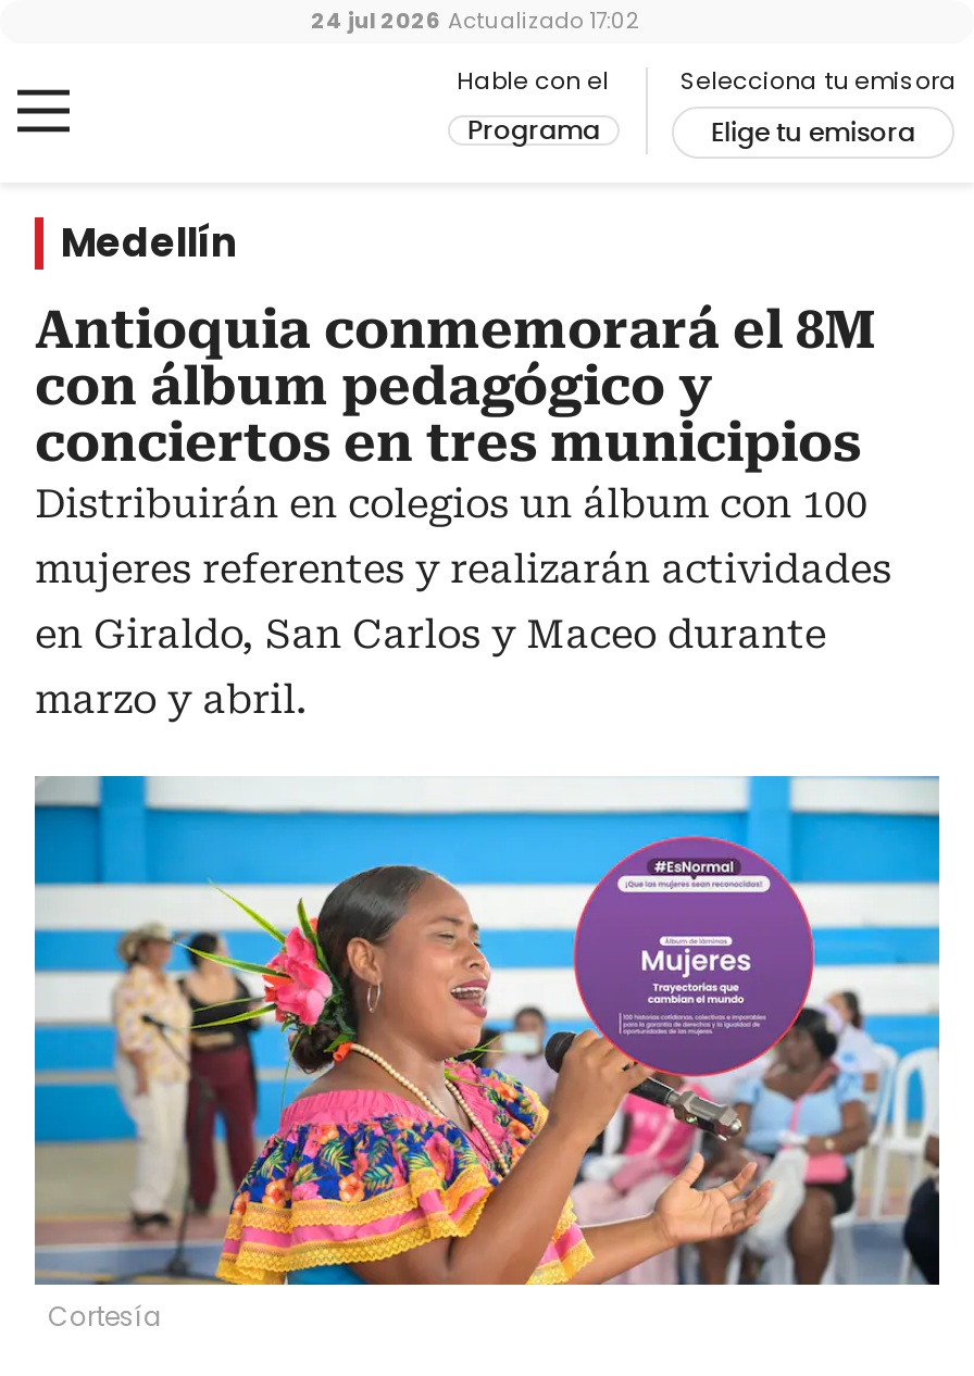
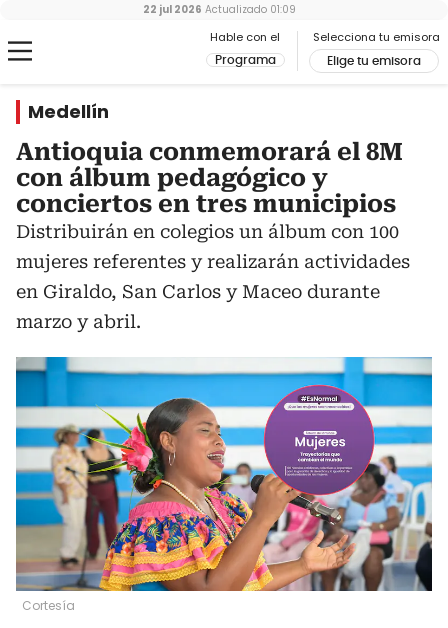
- 24 jul 2026 Actualizado 17:02
+ 22 jul 2026 Actualizado 01:09
